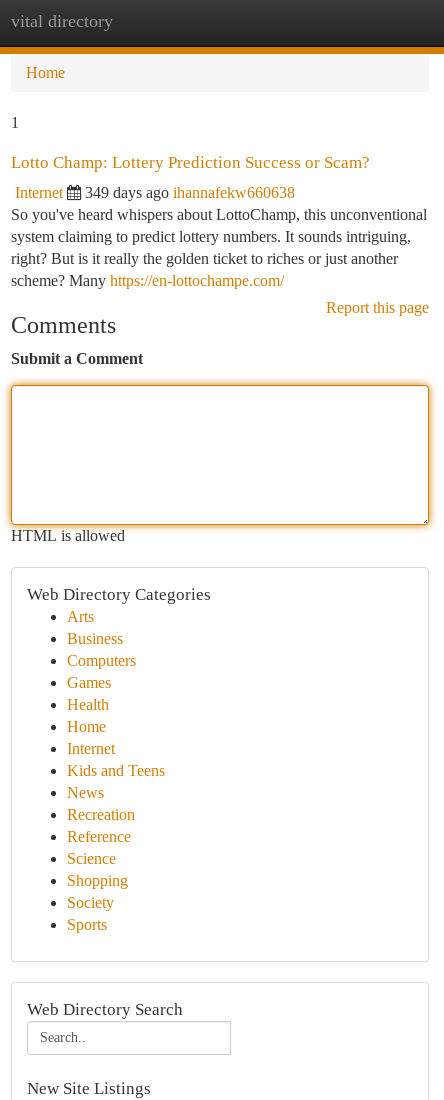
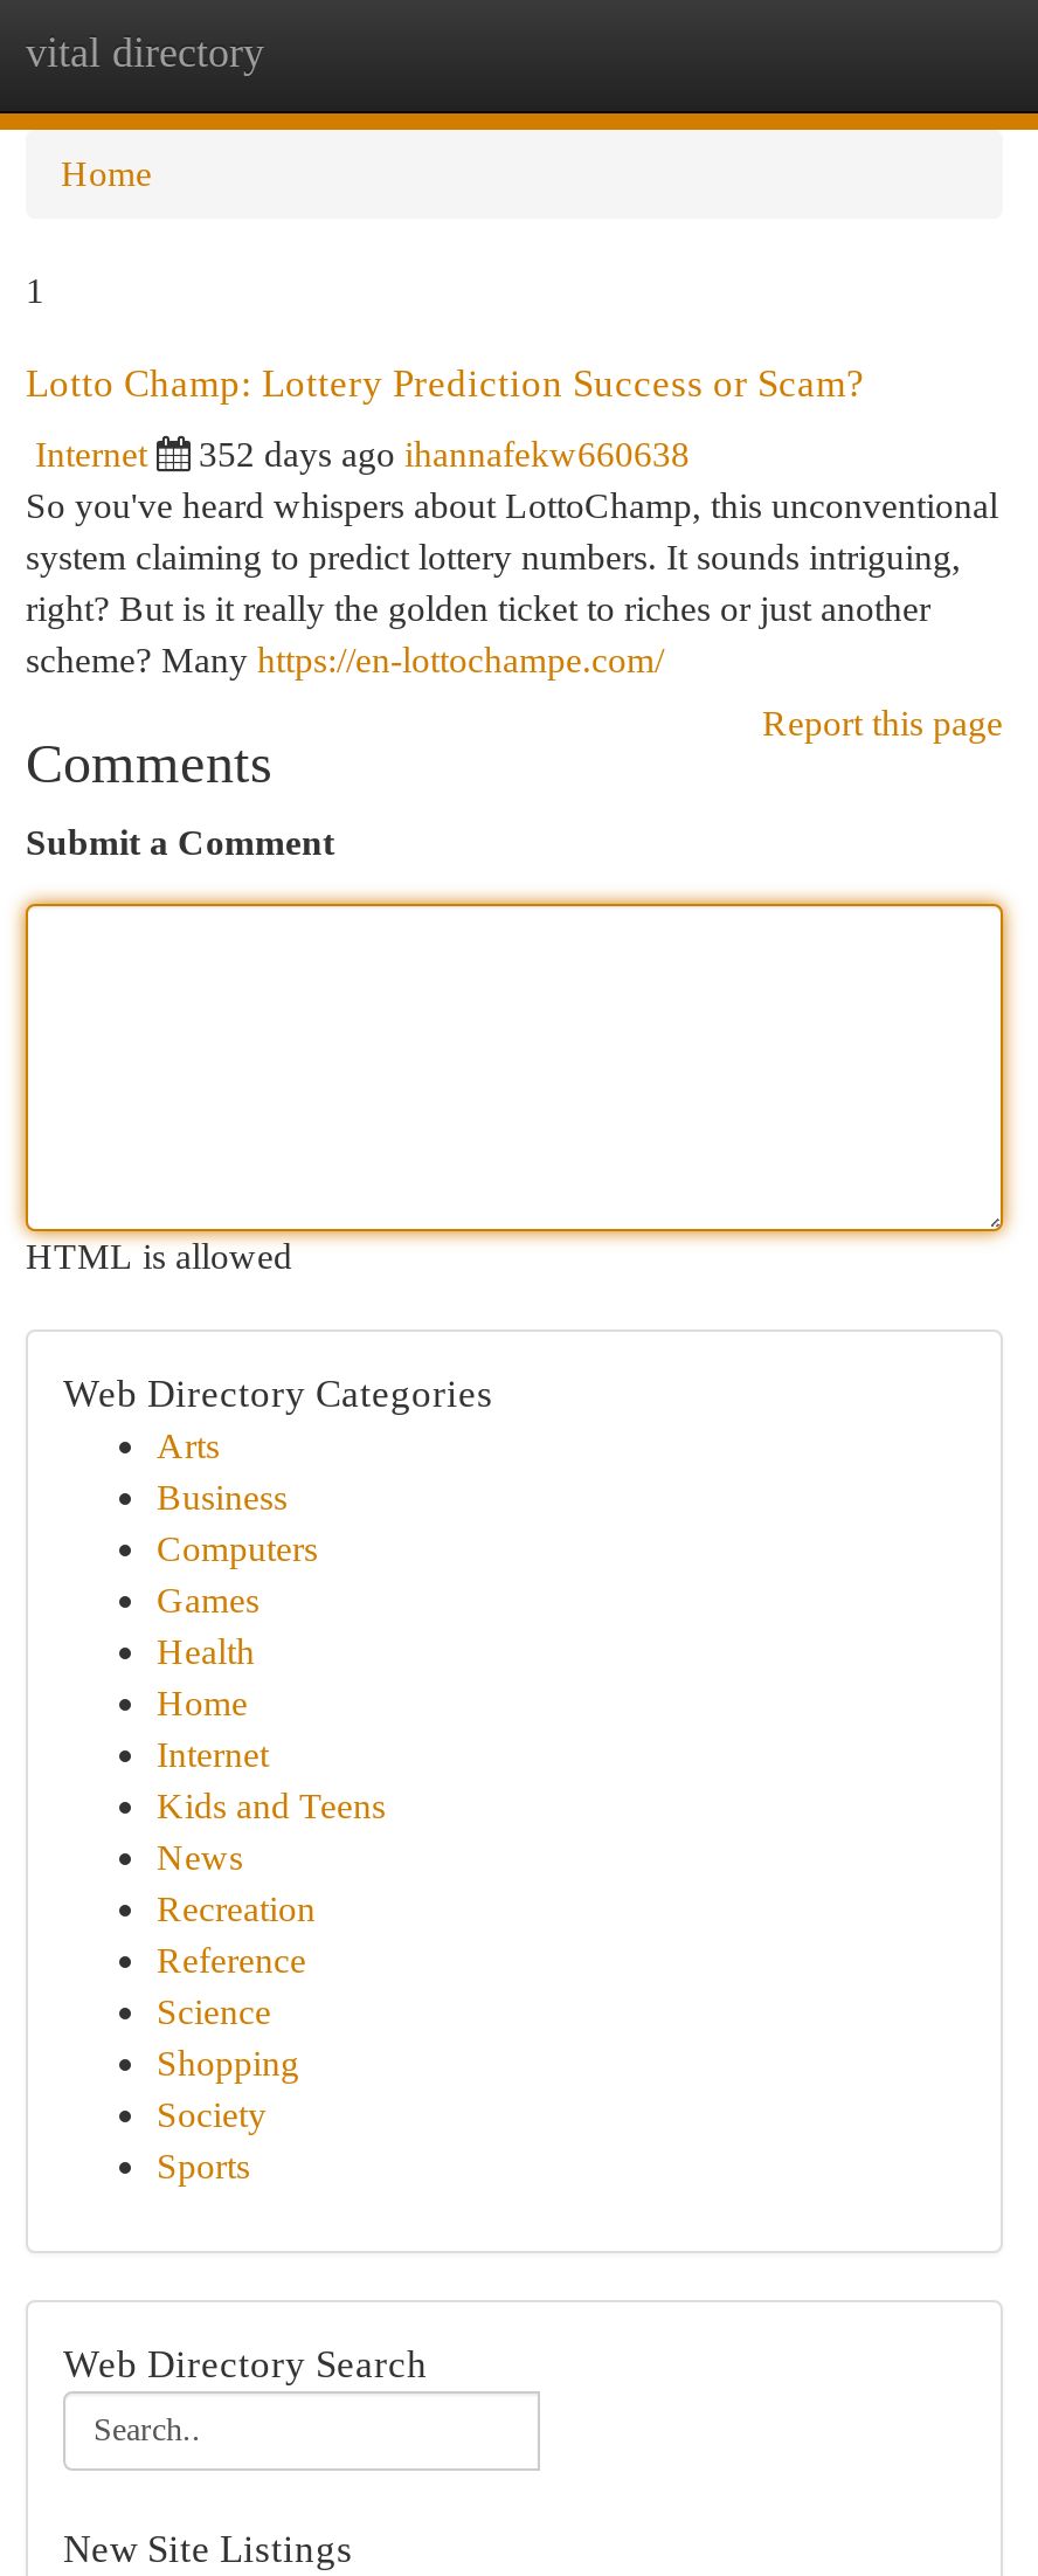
- 349 days ago ihannafekw660638
+ 352 days ago ihannafekw660638
